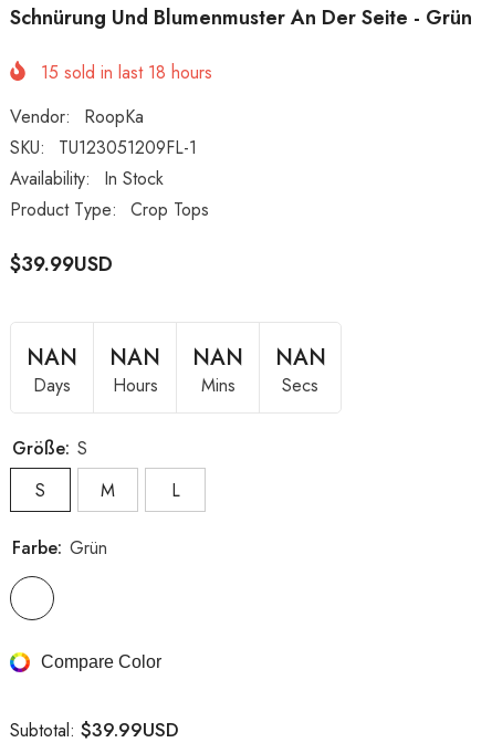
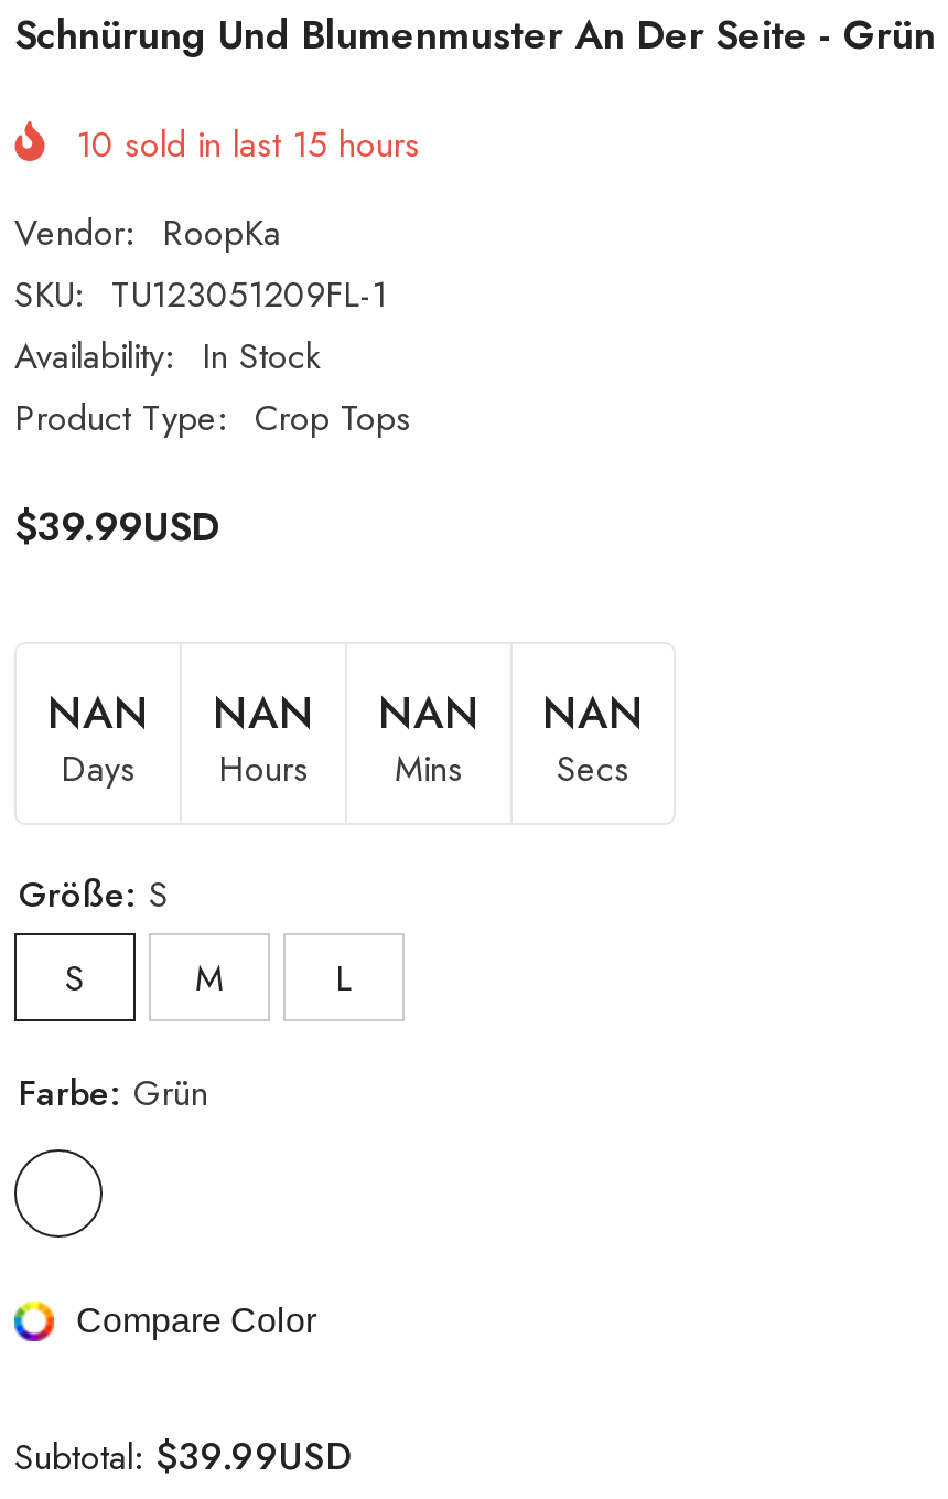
- 15 sold in last 18 hours
+ 10 sold in last 15 hours
